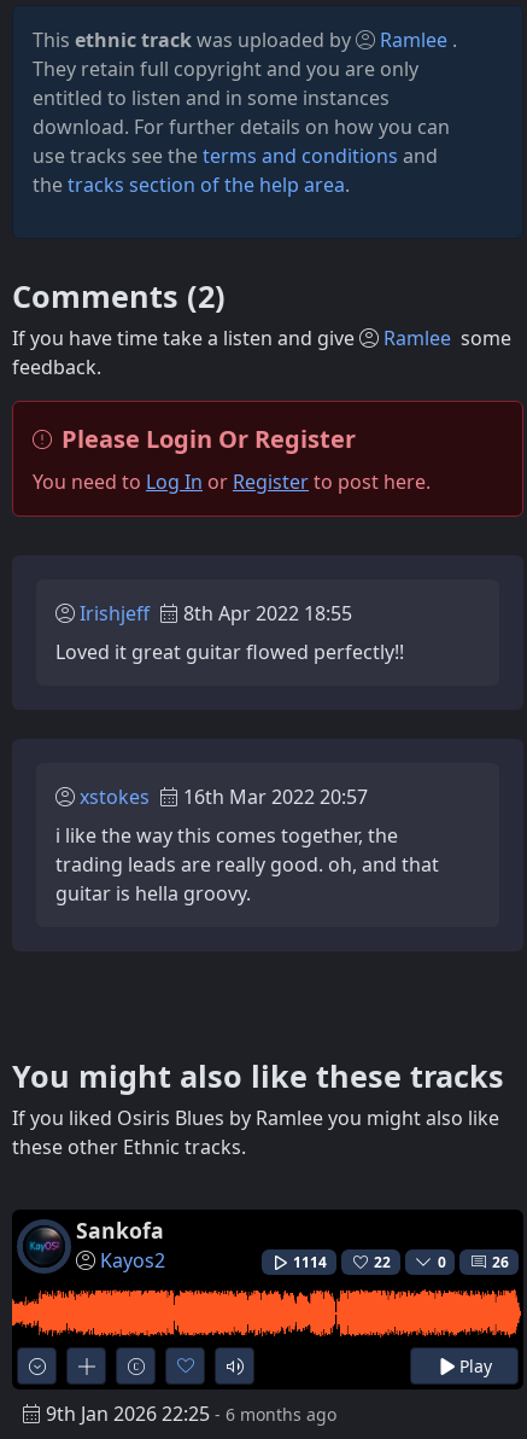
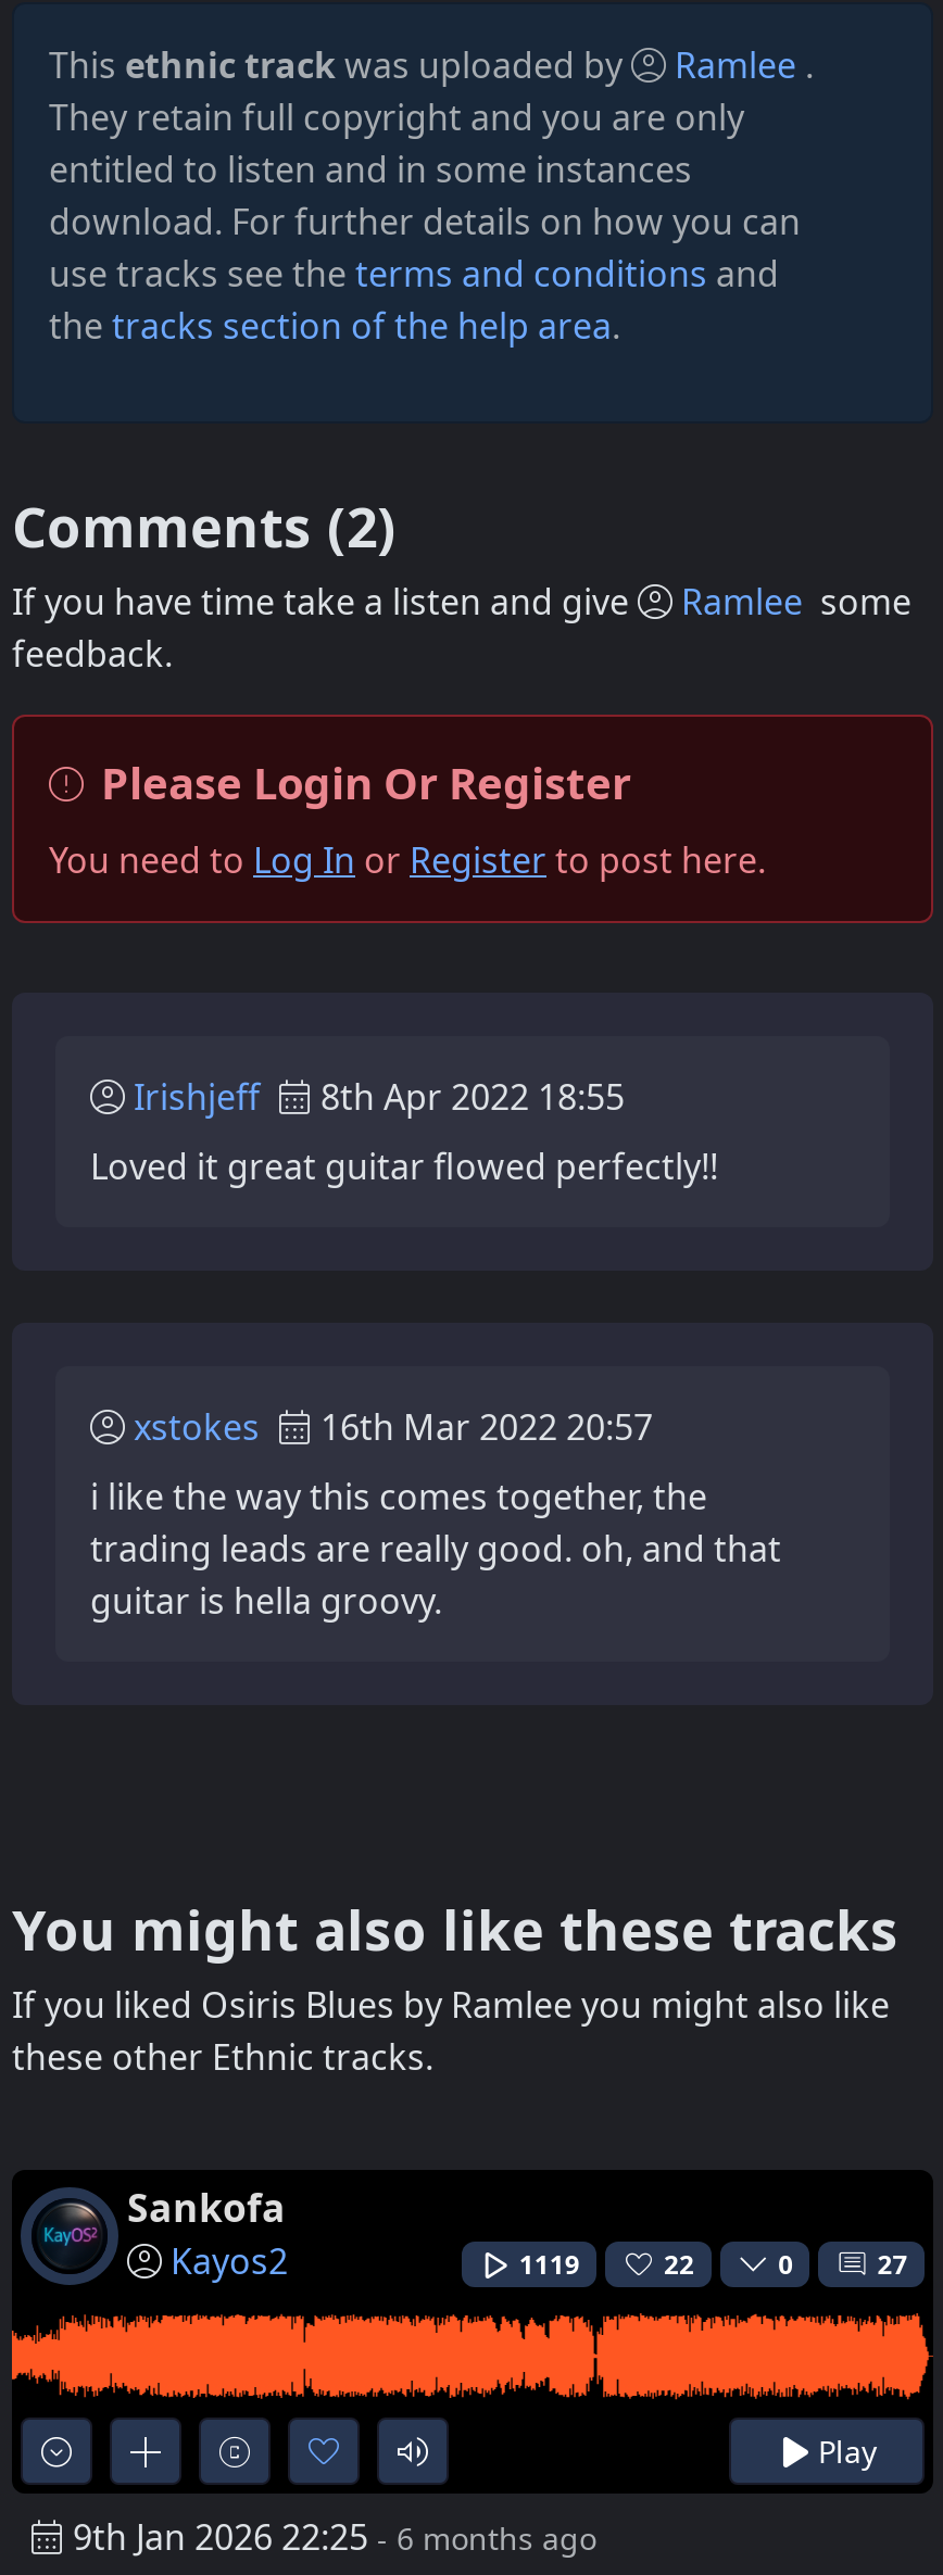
- 1114
+ 1119

- 26
+ 27
